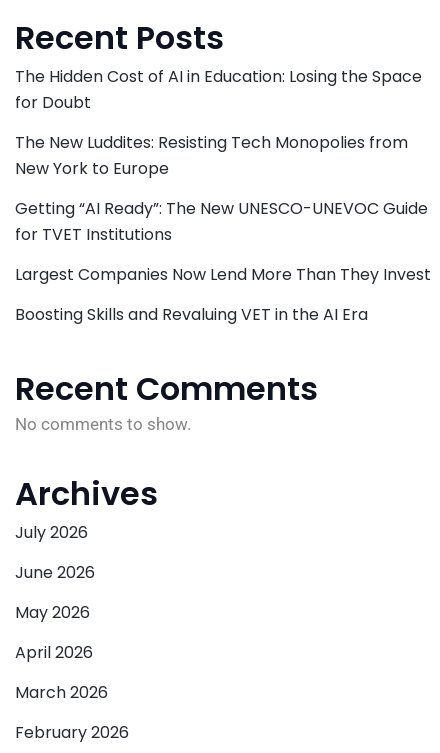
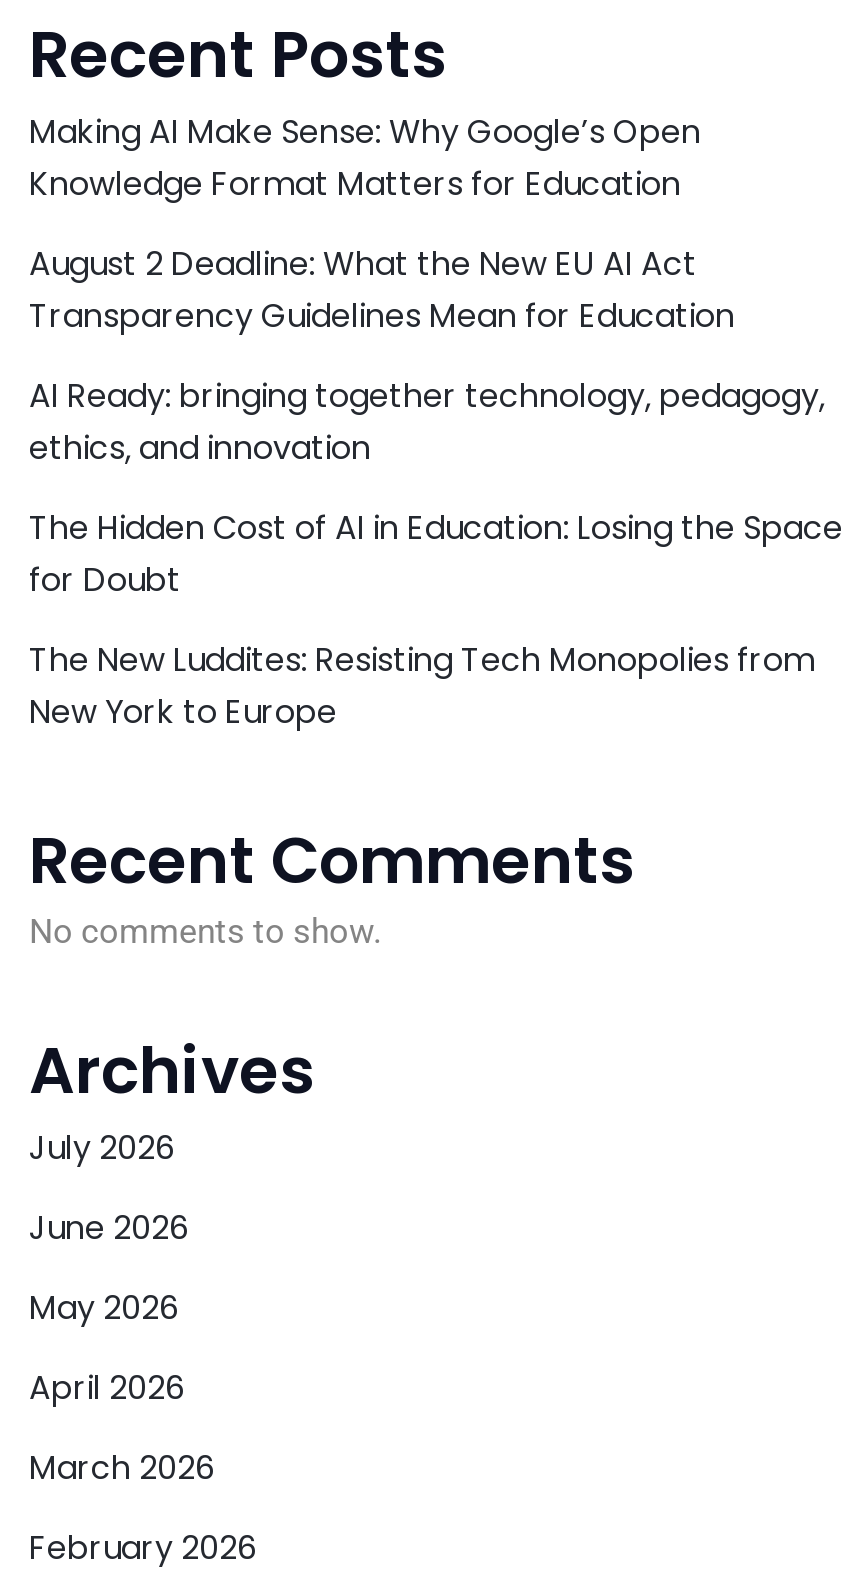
+ Making AI Make Sense: Why Google’s Open
+ Knowledge Format Matters for Education
+ August 2 Deadline: What the New EU AI Act
+ Transparency Guidelines Mean for Education
+ AI Ready: bringing together technology, pedagogy,
+ ethics, and innovation

moved down: The Hidden Cost of AI in Education: Losing the Space | for Doubt | The New Luddites: Resisting Tech Monopolies from | New York to Europe

- Getting “AI Ready”: The New UNESCO-UNEVOC Guide
- for TVET Institutions
- Largest Companies Now Lend More Than They Invest
- Boosting Skills and Revaluing VET in the AI Era
